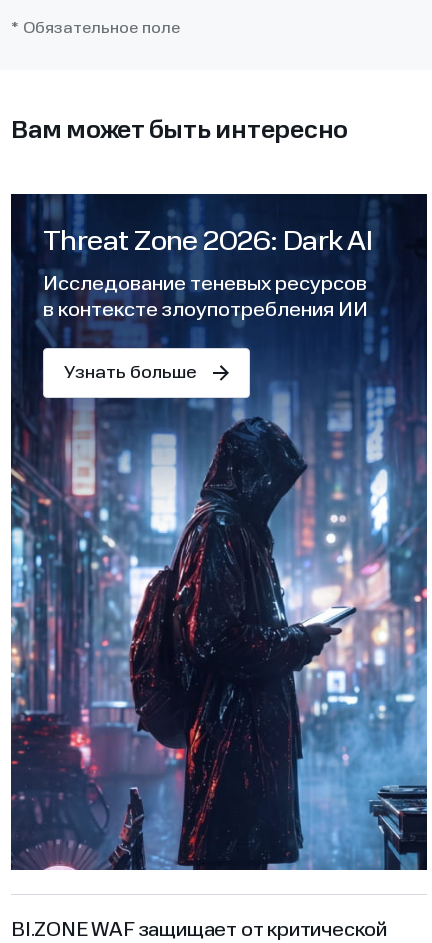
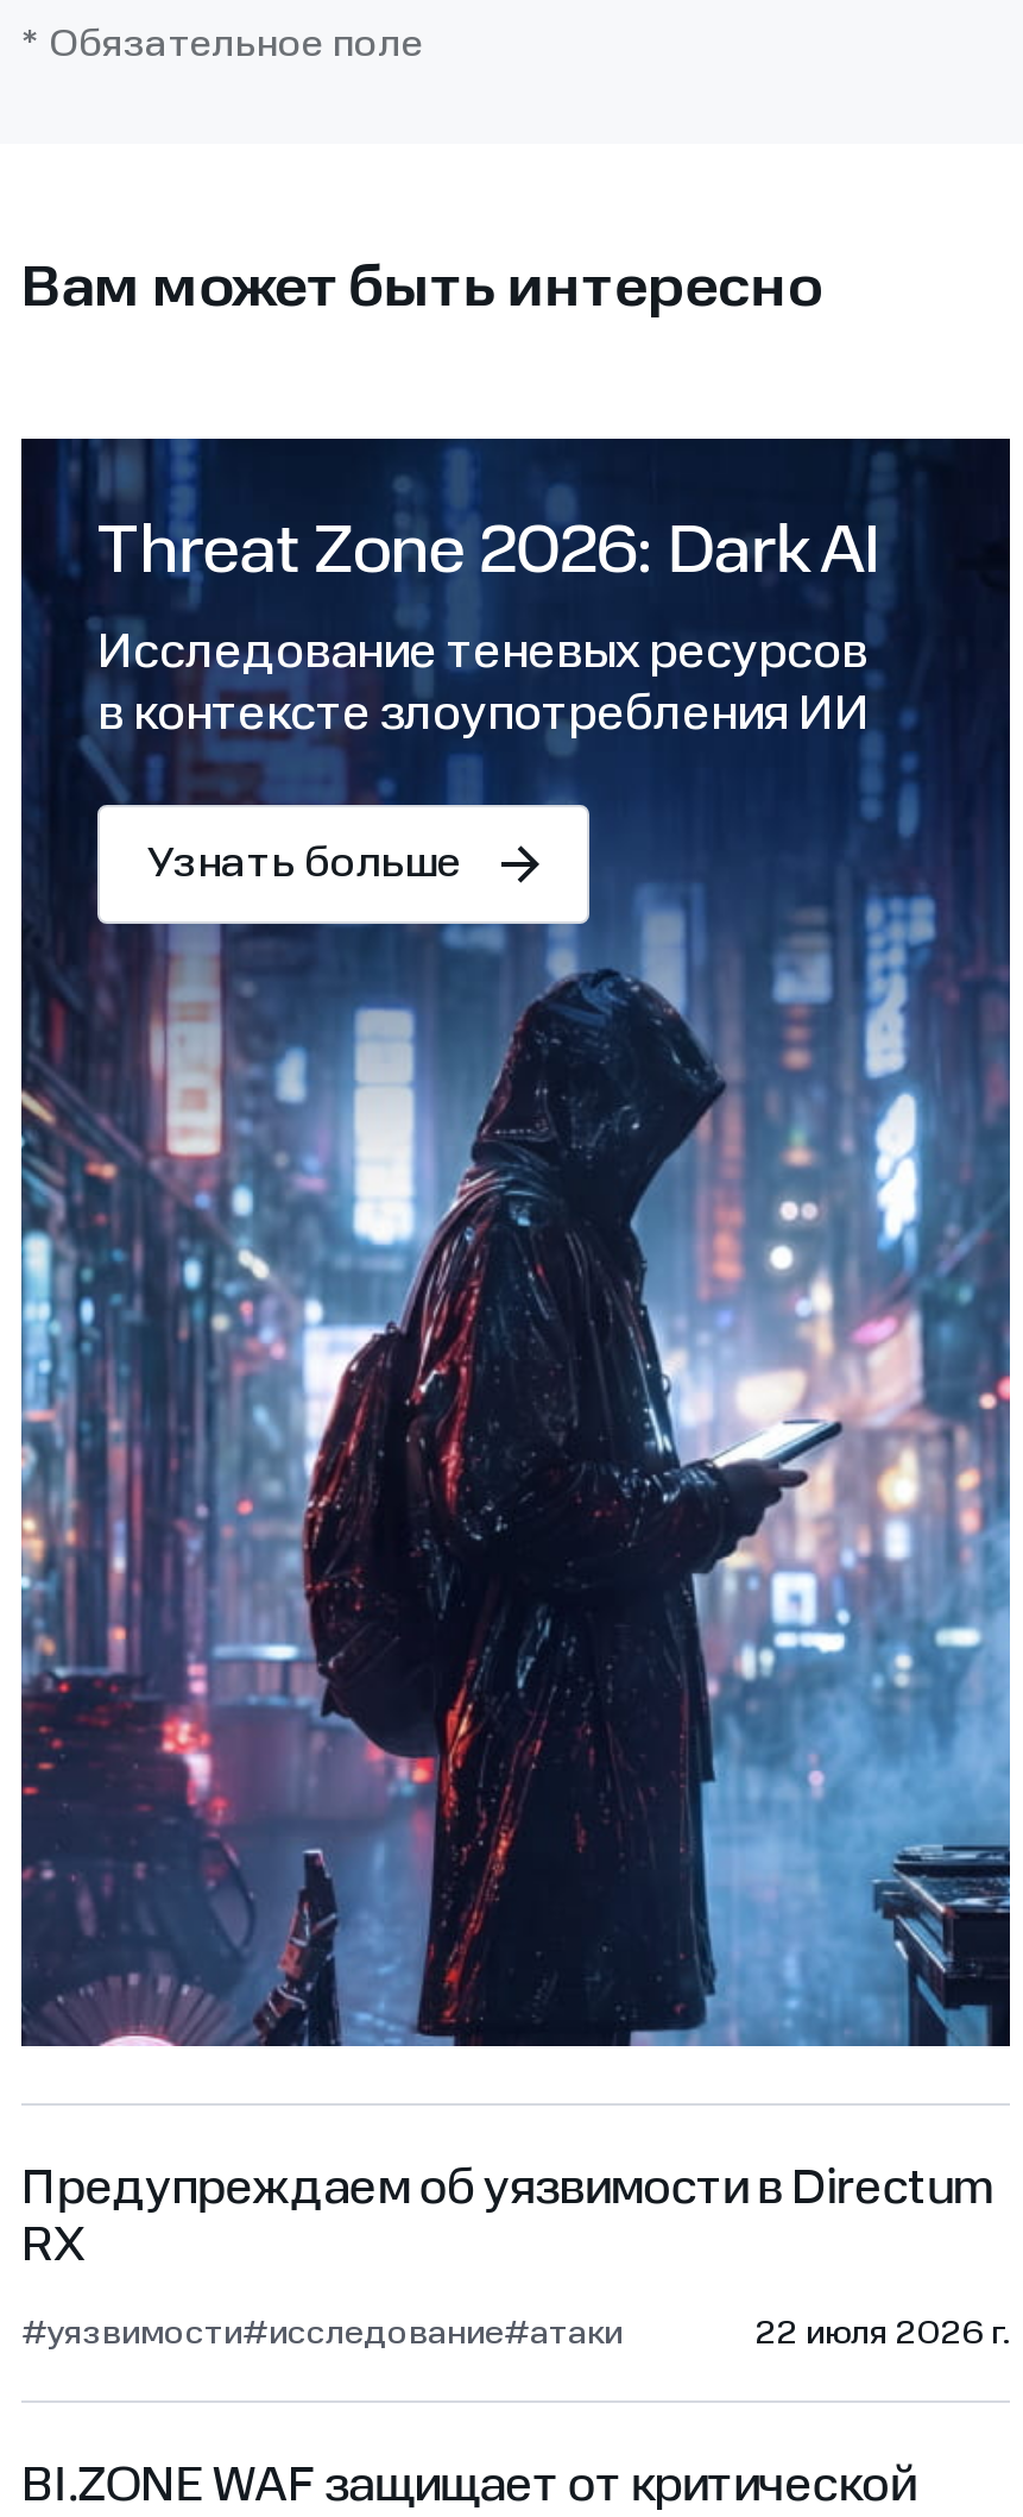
+ Предупреждаем об уязвимости в Directum
+ RX
+ #уязвимости#исследование#атаки
+ 22 июля 2026 г.
